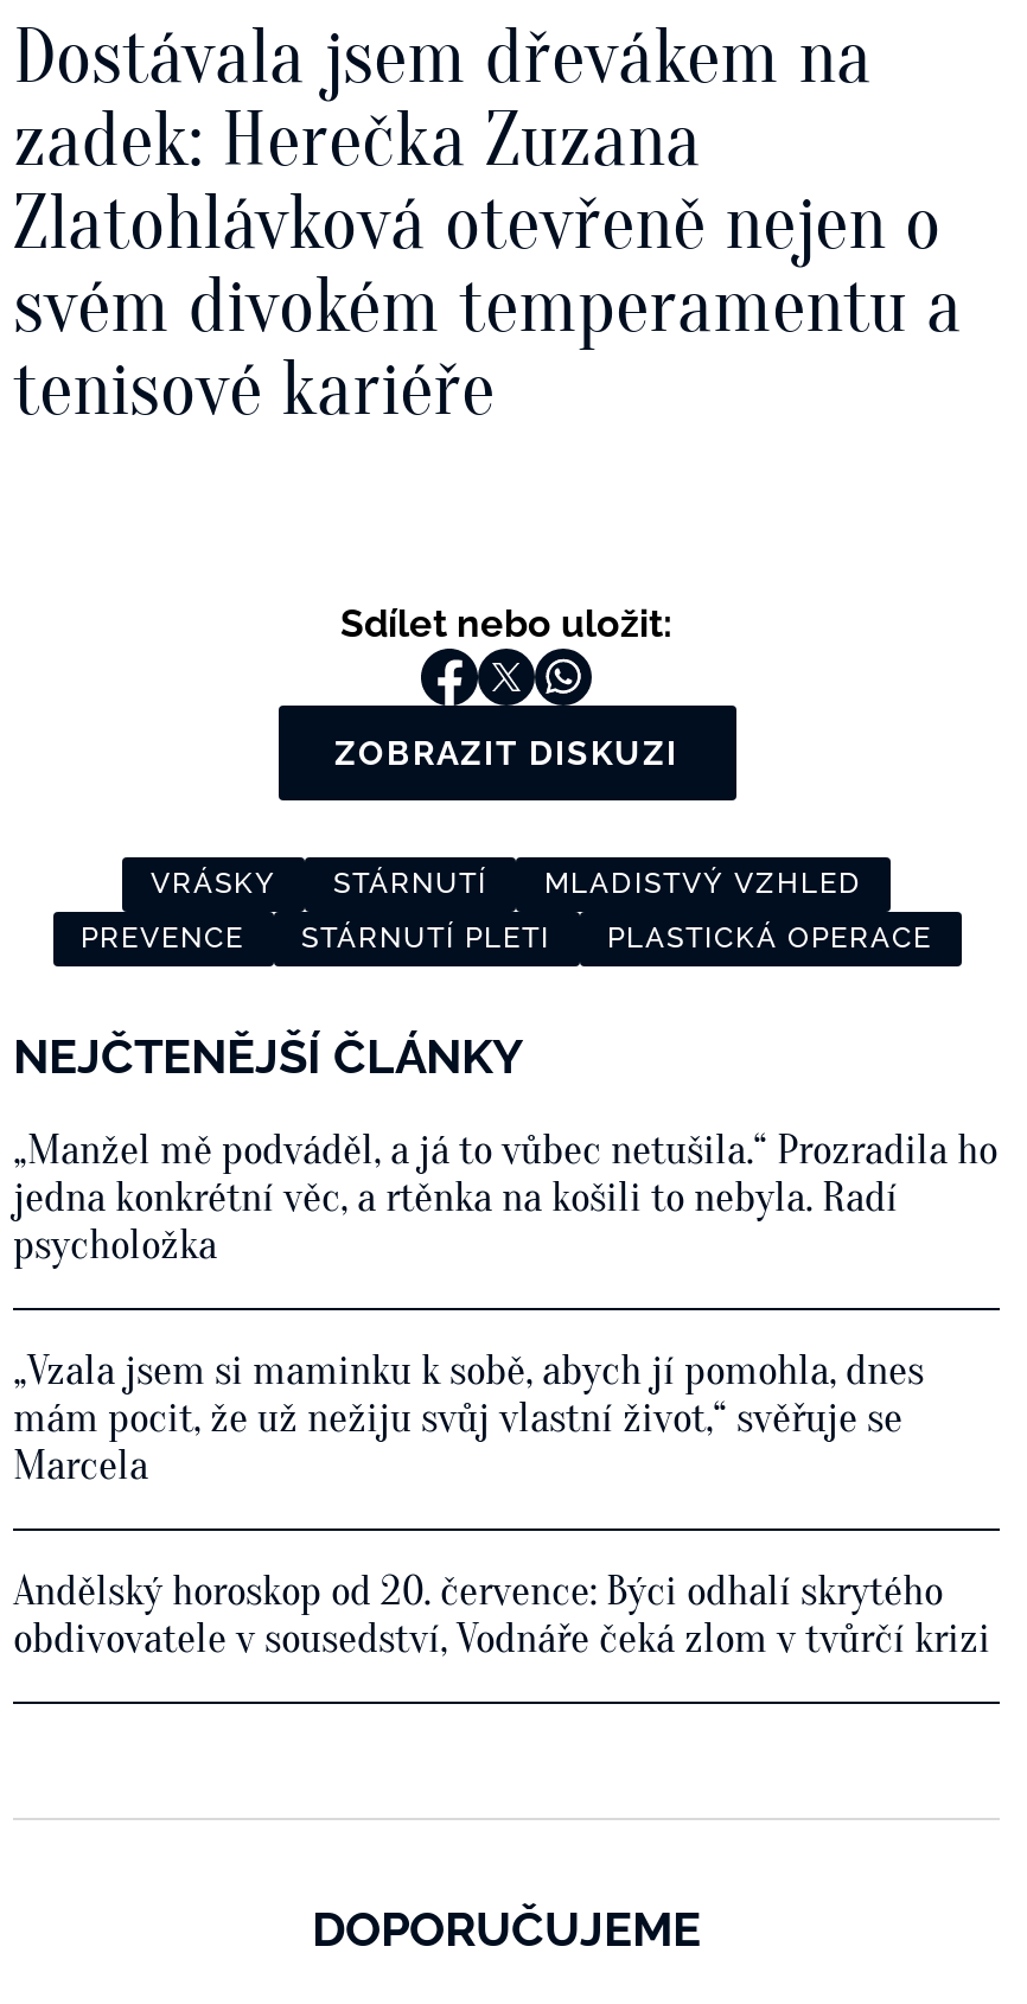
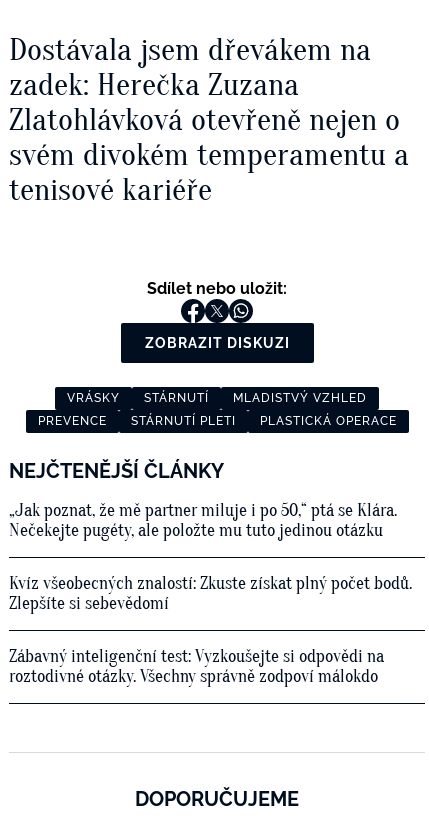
- „Manžel mě podváděl, a já to vůbec netušila.“ Prozradila ho
- jedna konkrétní věc, a rtěnka na košili to nebyla. Radí
- psycholožka
+ „Jak poznat, že mě partner miluje i po 50,“ ptá se Klára.
+ Nečekejte pugéty, ale položte mu tuto jedinou otázku

- „Vzala jsem si maminku k sobě, abych jí pomohla, dnes
- mám pocit, že už nežiju svůj vlastní život,“ svěřuje se
- Marcela
+ Kvíz všeobecných znalostí: Zkuste získat plný počet bodů.
+ Zlepšíte si sebevědomí

- Andělský horoskop od 20. července: Býci odhalí skrytého
- obdivovatele v sousedství, Vodnáře čeká zlom v tvůrčí krizi
+ Zábavný inteligenční test: Vyzkoušejte si odpovědi na
+ roztodivné otázky. Všechny správně zodpoví málokdo
